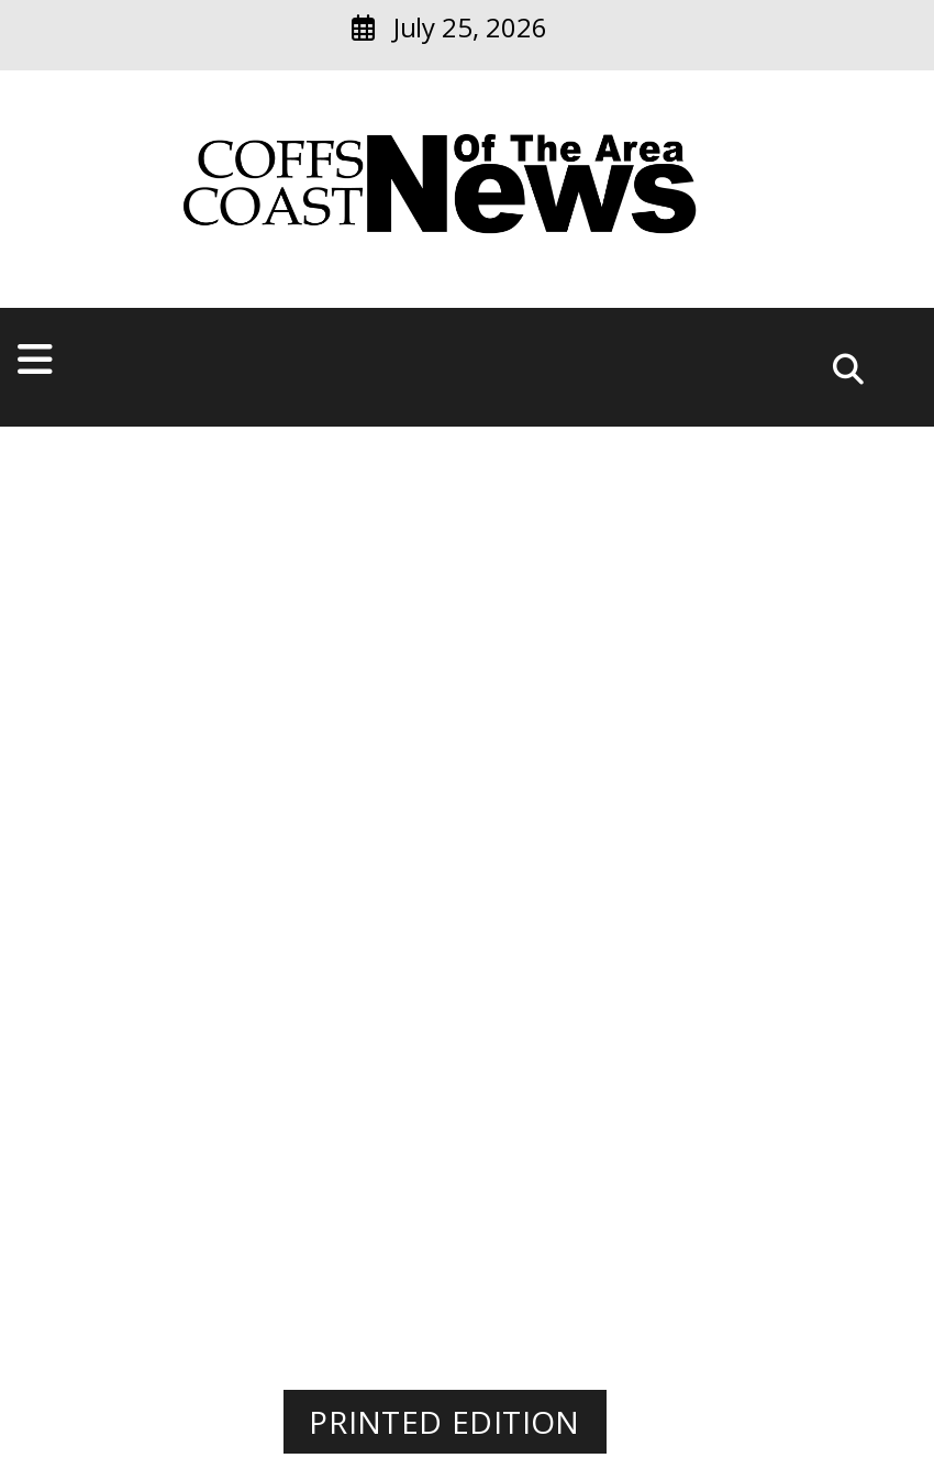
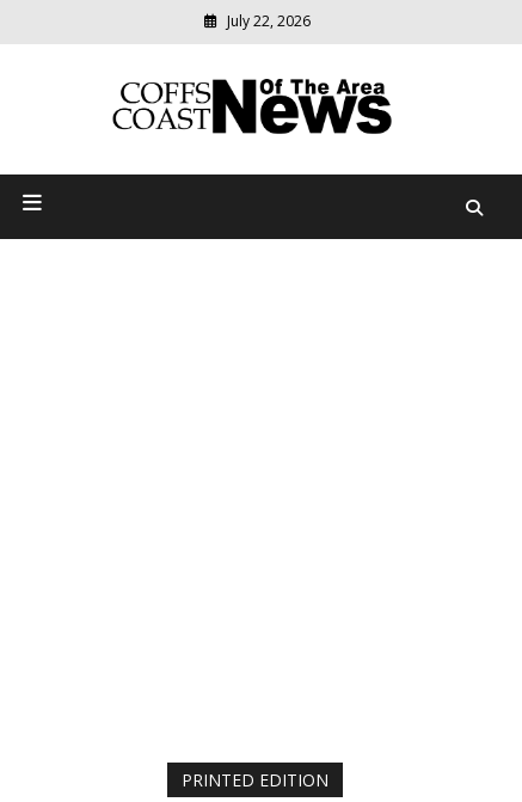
- July 25, 2026
+ July 22, 2026
